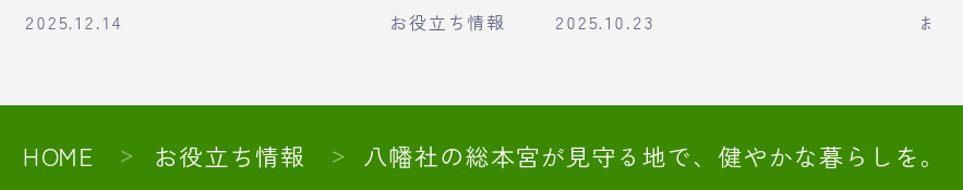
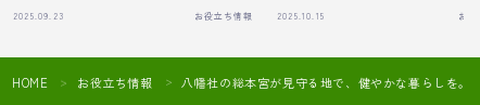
- 2025.12.14
+ 2025.09.23

- 2025.10.23
+ 2025.10.15
